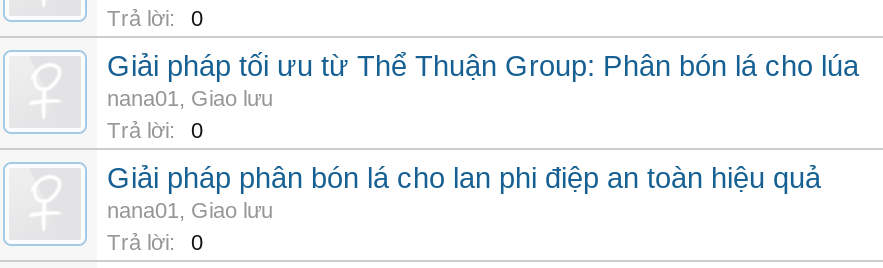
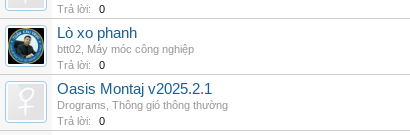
+ [image]

- Giải pháp tối ưu từ Thể Thuận Group: Phân bón lá cho lúa
- nana01, Giao lưu
+ Lò xo phanh
+ btt02, Máy móc công nghiệp

- Giải pháp phân bón lá cho lan phi điệp an toàn hiệu quả
- nana01, Giao lưu
+ Oasis Montaj v2025.2.1
+ Drograms, Thông gió thông thường
